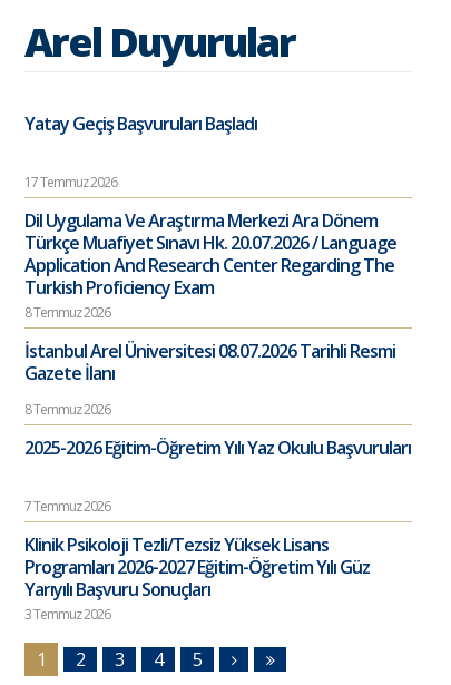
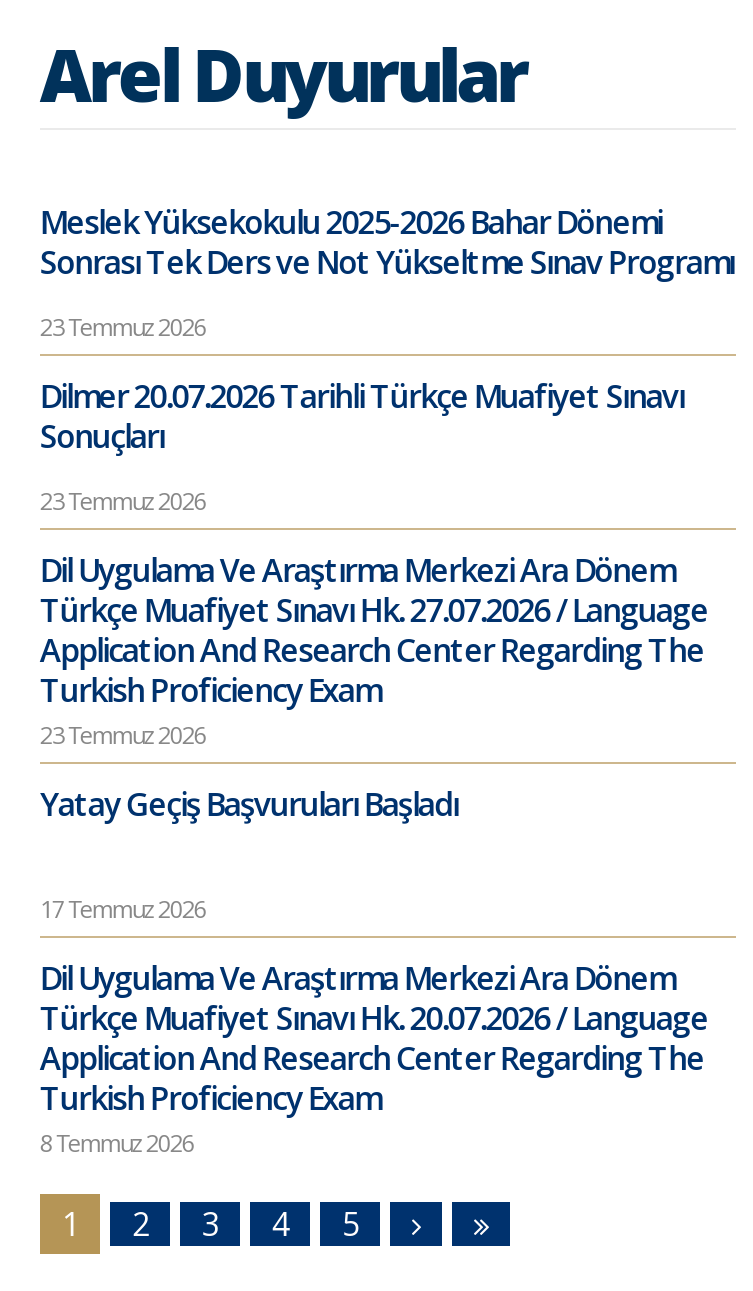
+ Meslek Yüksekokulu 2025-2026 Bahar Dönemi
+ Sonrası Tek Ders ve Not Yükseltme Sınav Programı
+ 23 Temmuz 2026
+ Dilmer 20.07.2026 Tarihli Türkçe Muafiyet Sınavı
+ Sonuçları
+ 23 Temmuz 2026
+ Dil Uygulama Ve Araştırma Merkezi Ara Dönem
+ Türkçe Muafiyet Sınavı Hk. 27.07.2026 / Language
+ Application And Research Center Regarding The
+ Turkish Proficiency Exam
+ 23 Temmuz 2026

moved down: Yatay Geçiş Başvuruları Başladı | 17 Temmuz 2026 | Dil Uygulama Ve Araştırma Merkezi Ara Dönem | Türkçe Muafiyet Sınavı Hk. 20.07.2026 / Language | Application And Research Center Regarding The | Turkish Proficiency Exam | 8 Temmuz 2026

- İstanbul Arel Üniversitesi 08.07.2026 Tarihli Resmi
- Gazete İlanı
- 8 Temmuz 2026
- 2025-2026 Eğitim-Öğretim Yılı Yaz Okulu Başvuruları
- 7 Temmuz 2026
- Klinik Psikoloji Tezli/Tezsiz Yüksek Lisans
- Programları 2026-2027 Eğitim-Öğretim Yılı Güz
- Yarıyılı Başvuru Sonuçları
- 3 Temmuz 2026
